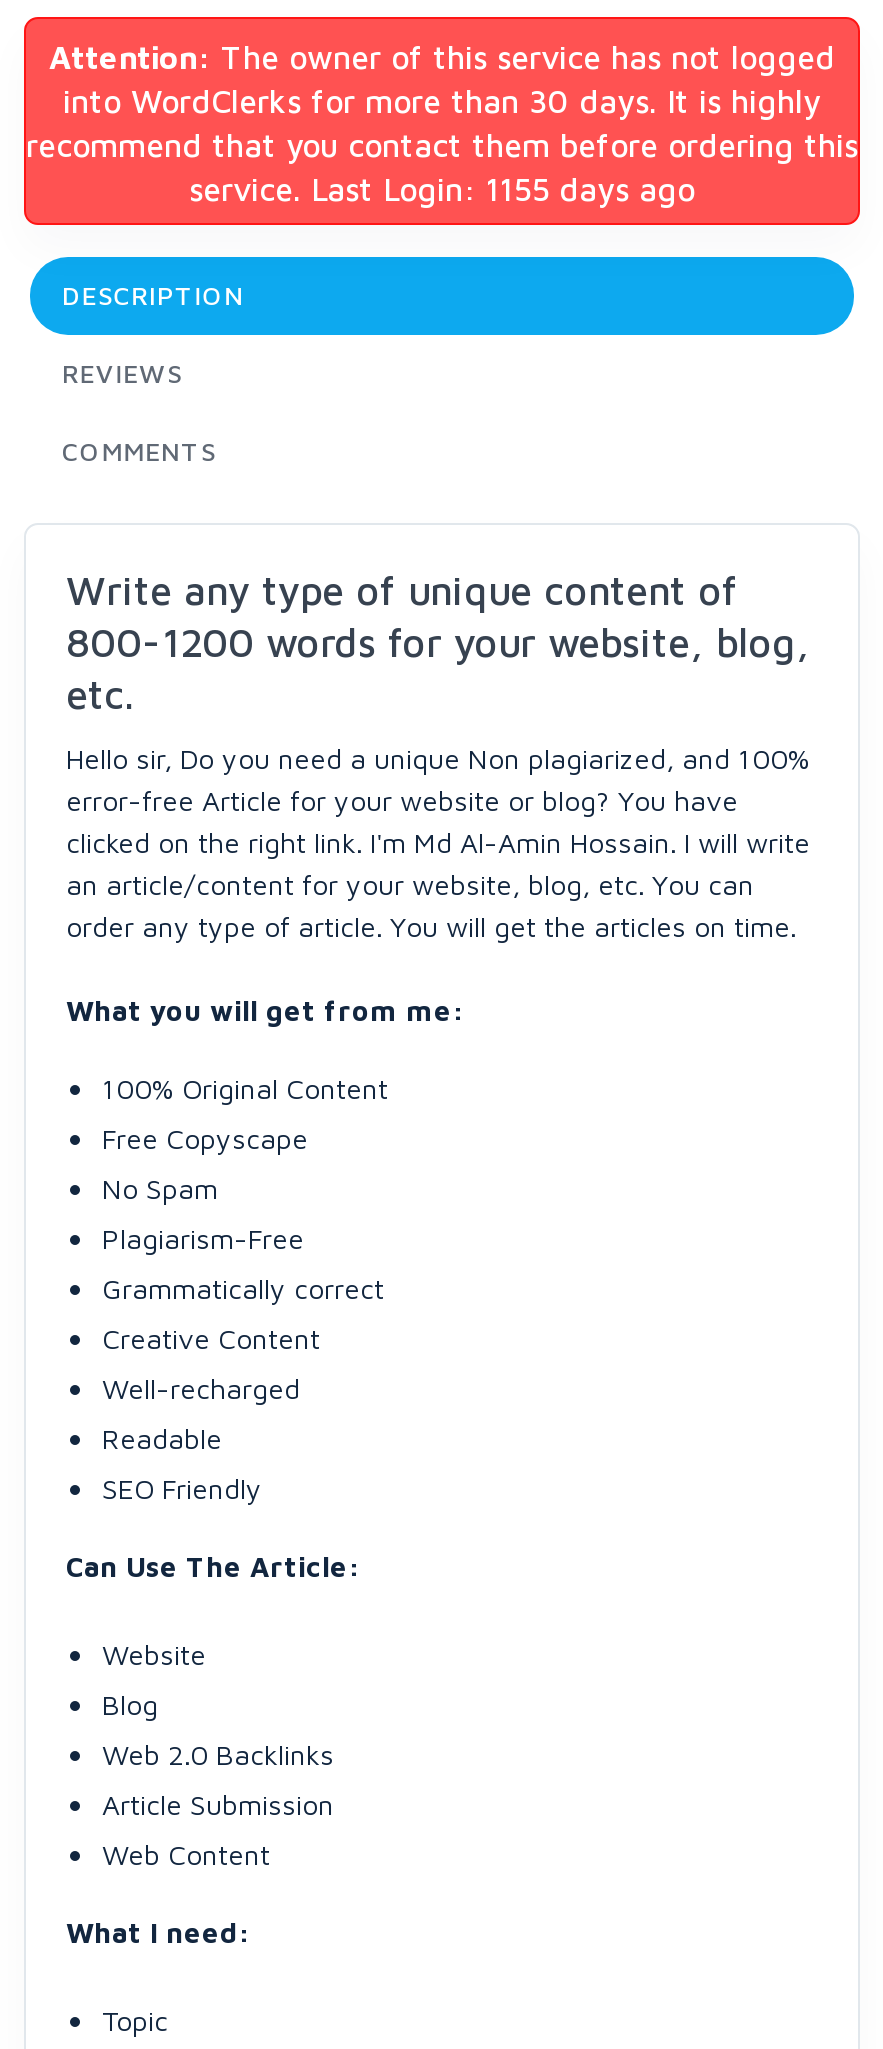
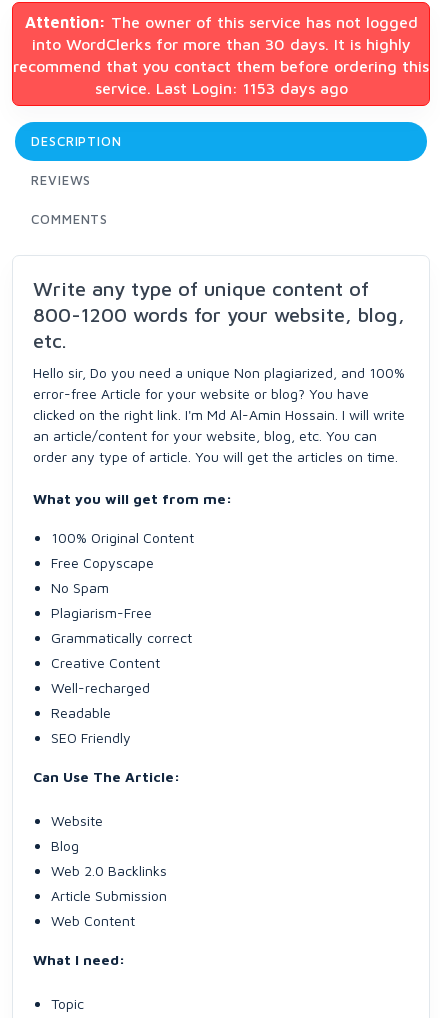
- service. Last Login: 1155 days ago
+ service. Last Login: 1153 days ago
